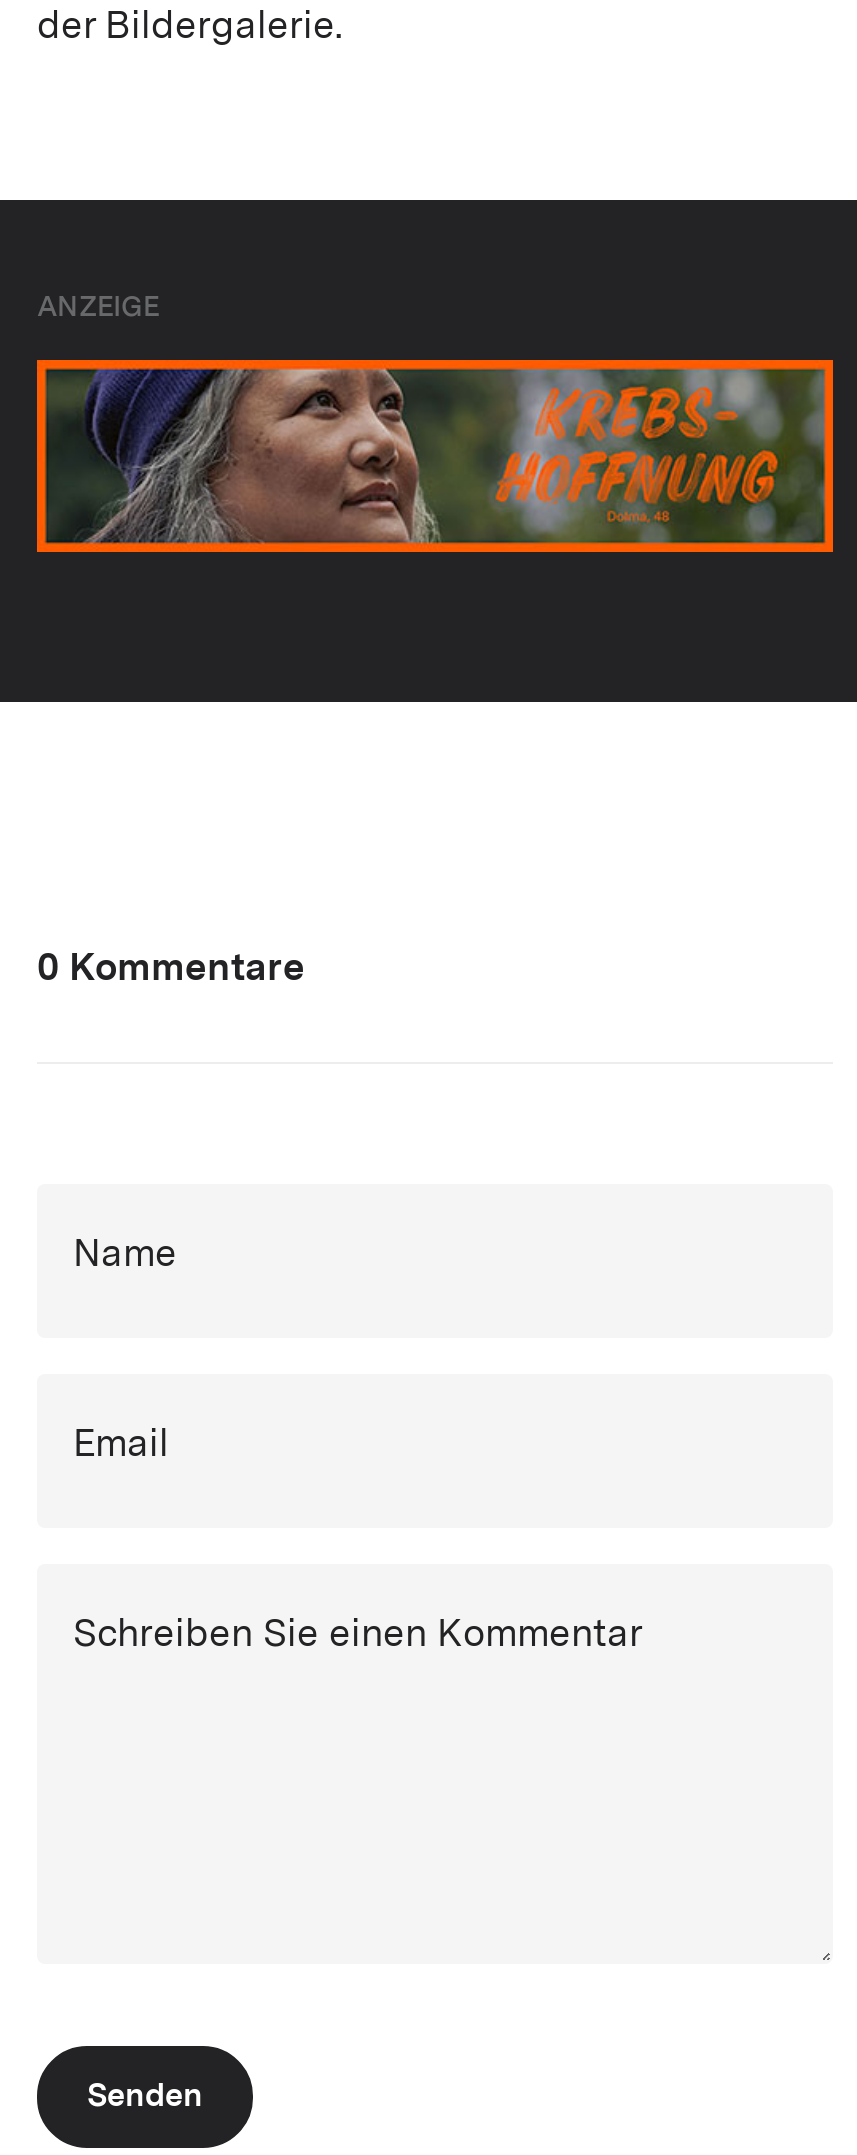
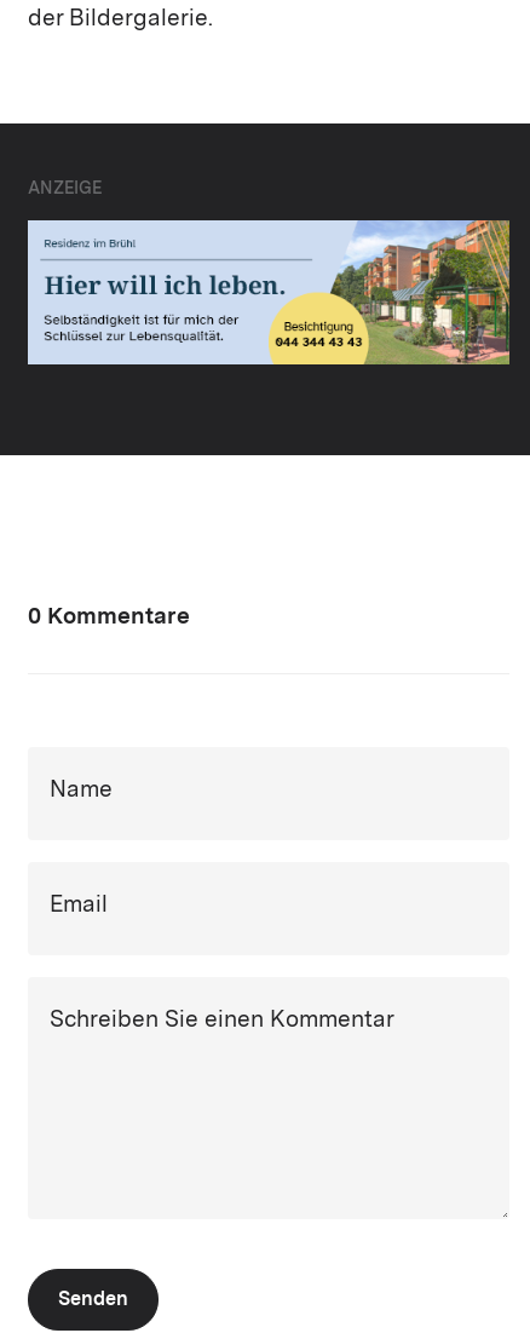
- [image]
+ [image]
